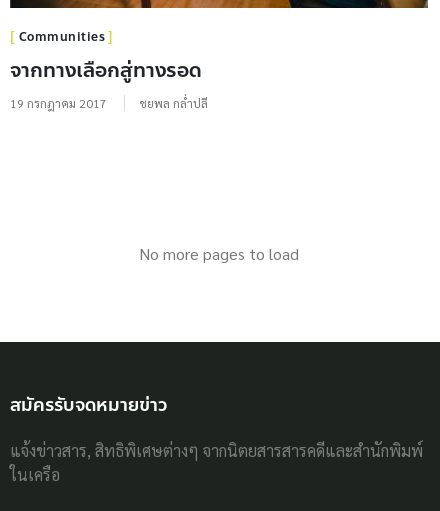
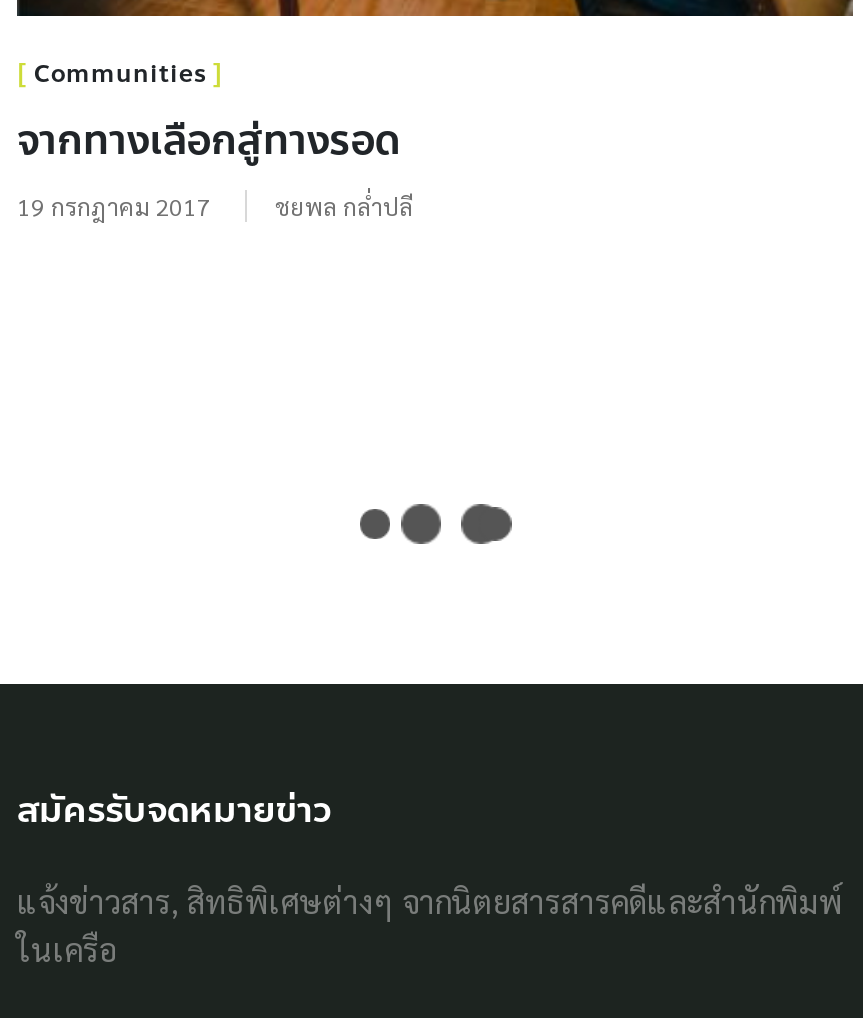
- No more pages to load
